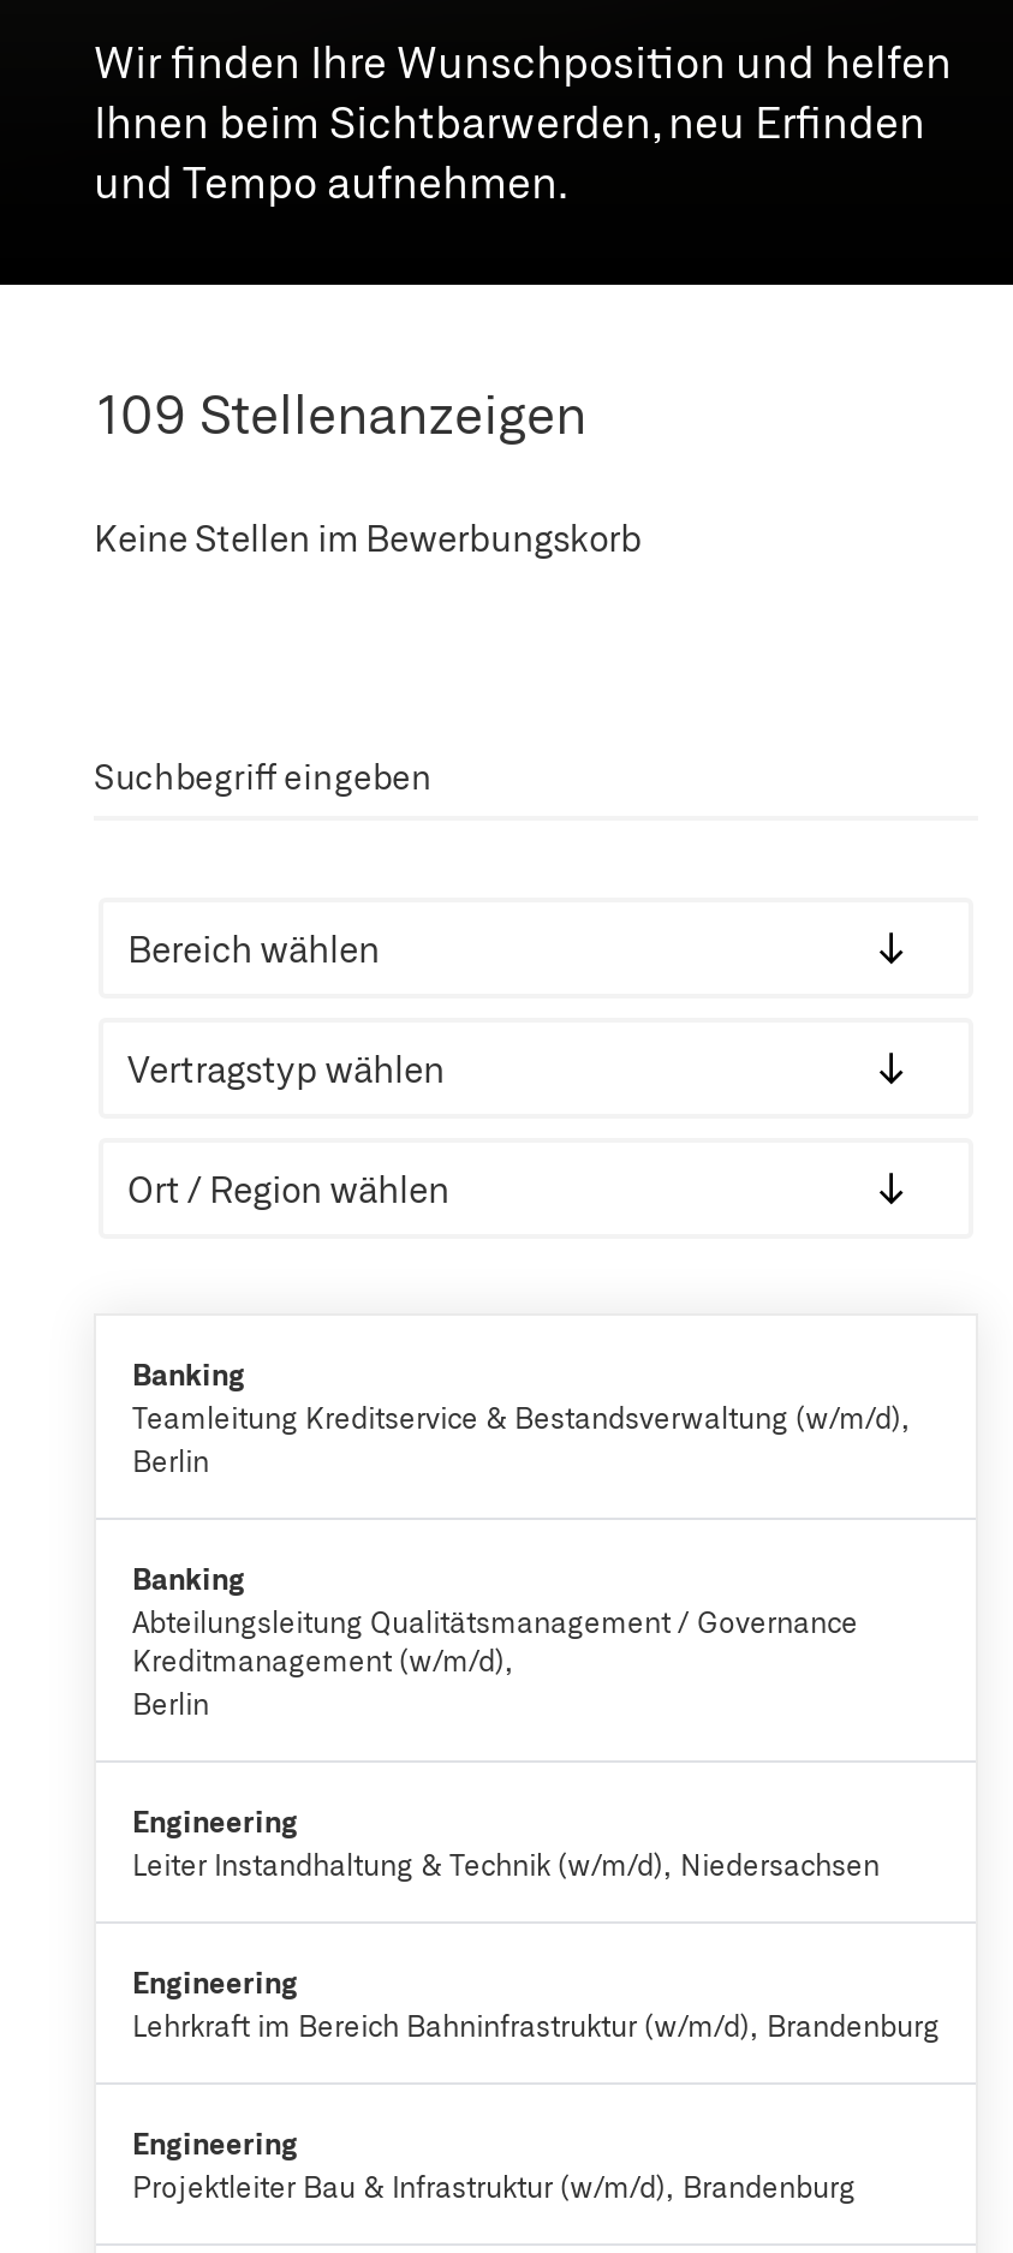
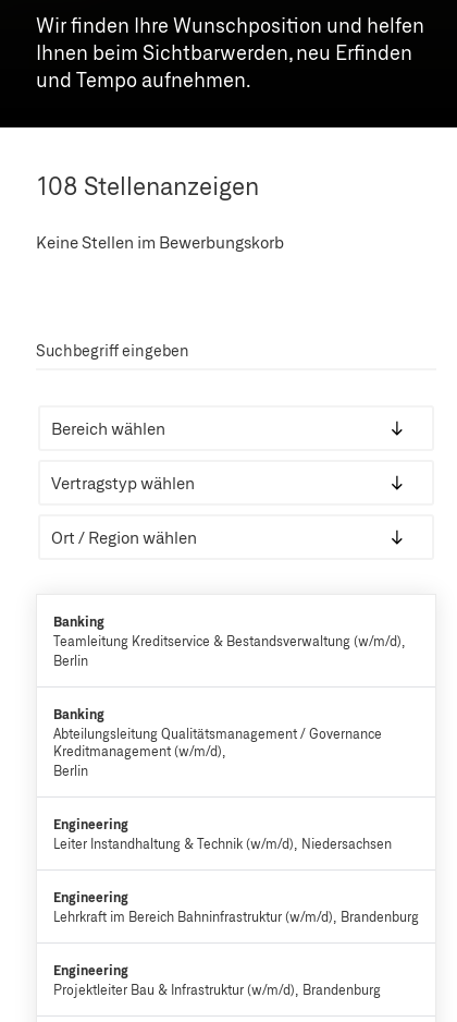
- 109 Stellenanzeigen
+ 108 Stellenanzeigen
